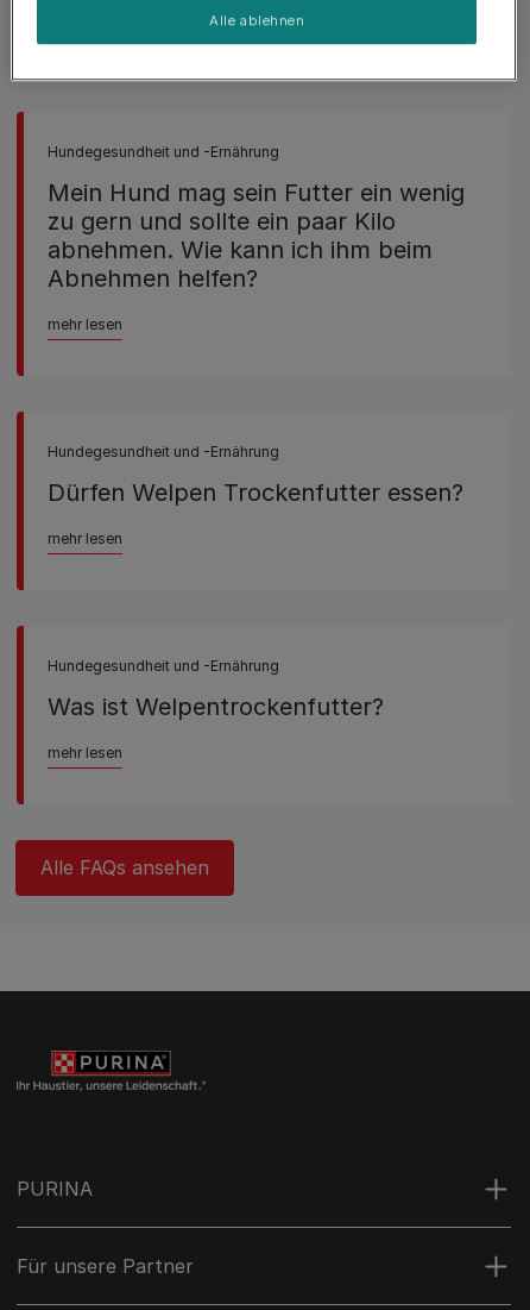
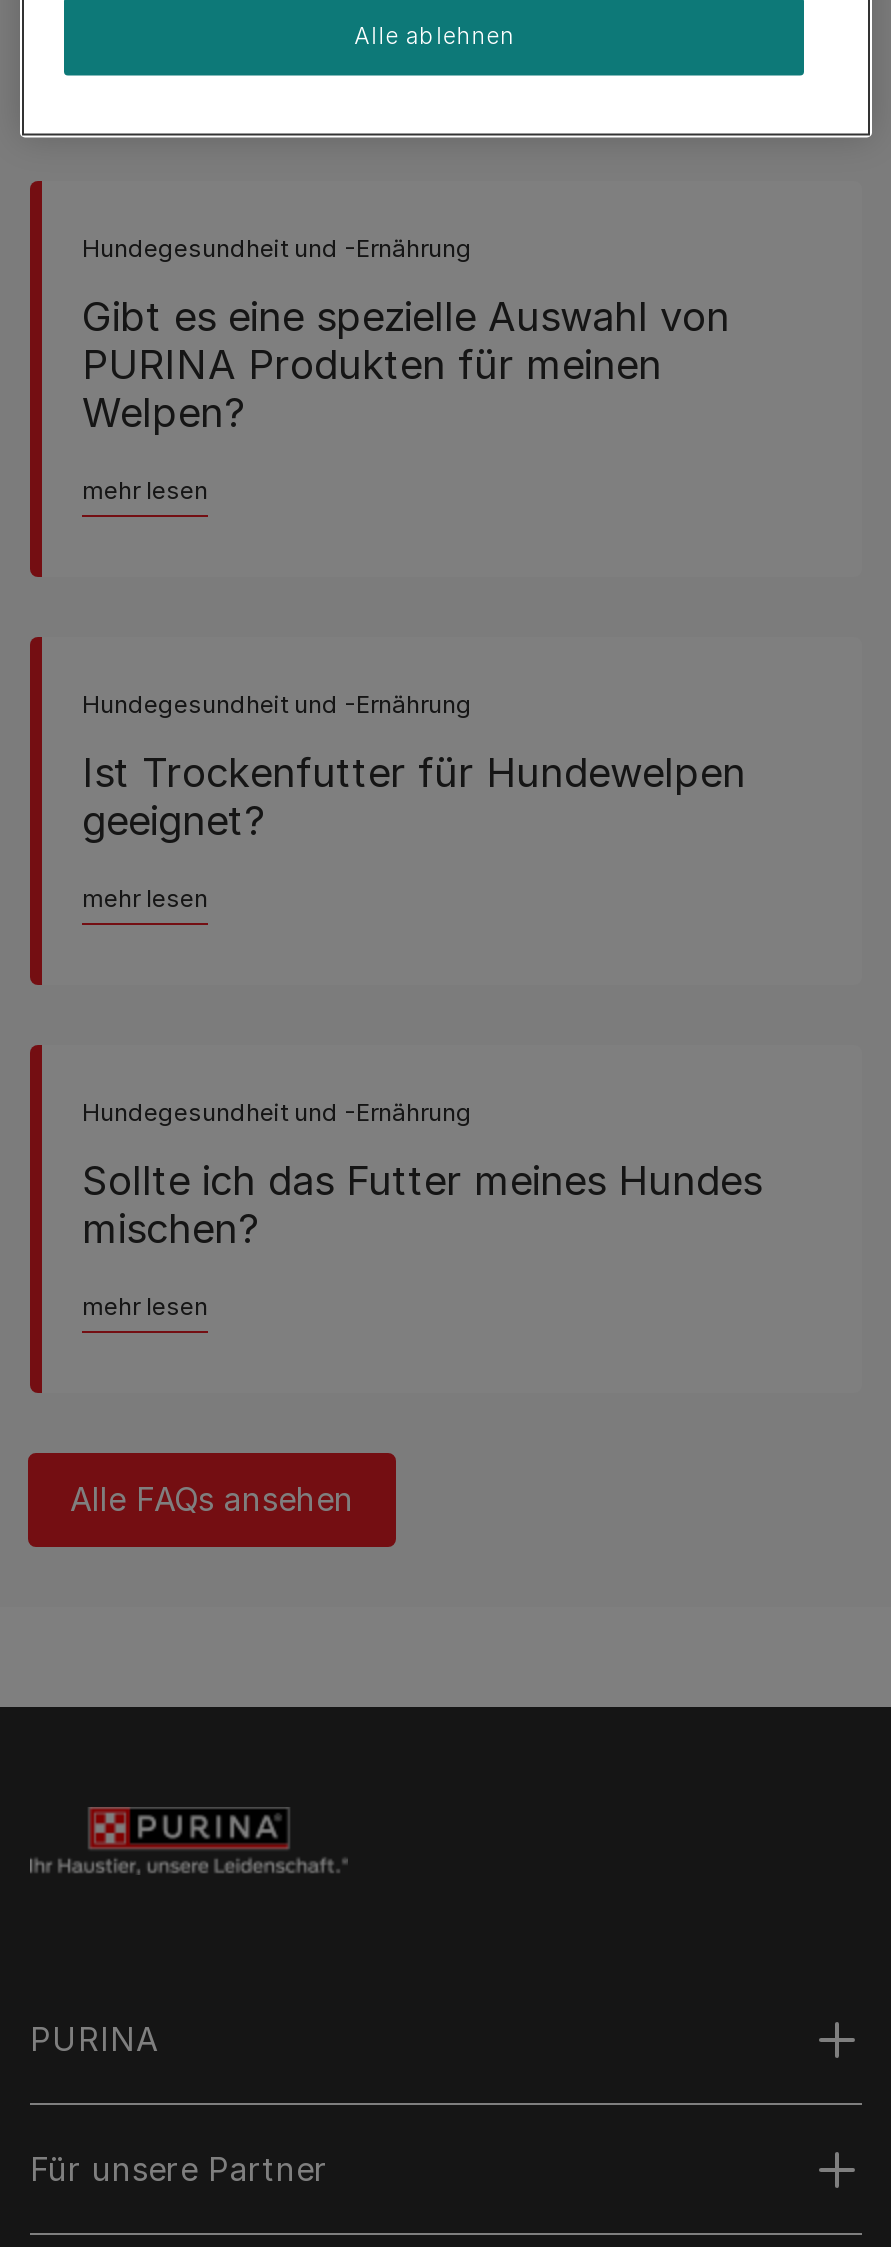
- Mein Hund mag sein Futter ein wenig
- zu gern und sollte ein paar Kilo
- abnehmen. Wie kann ich ihm beim
- Abnehmen helfen?
+ Gibt es eine spezielle Auswahl von
+ PURINA Produkten für meinen
+ Welpen?

moved up: mehr lesen | Hundegesundheit und -Ernährung

- Dürfen Welpen Trockenfutter essen?
+ Ist Trockenfutter für Hundewelpen
+ geeignet?

- Was ist Welpentrockenfutter?
+ Sollte ich das Futter meines Hundes
+ mischen?
